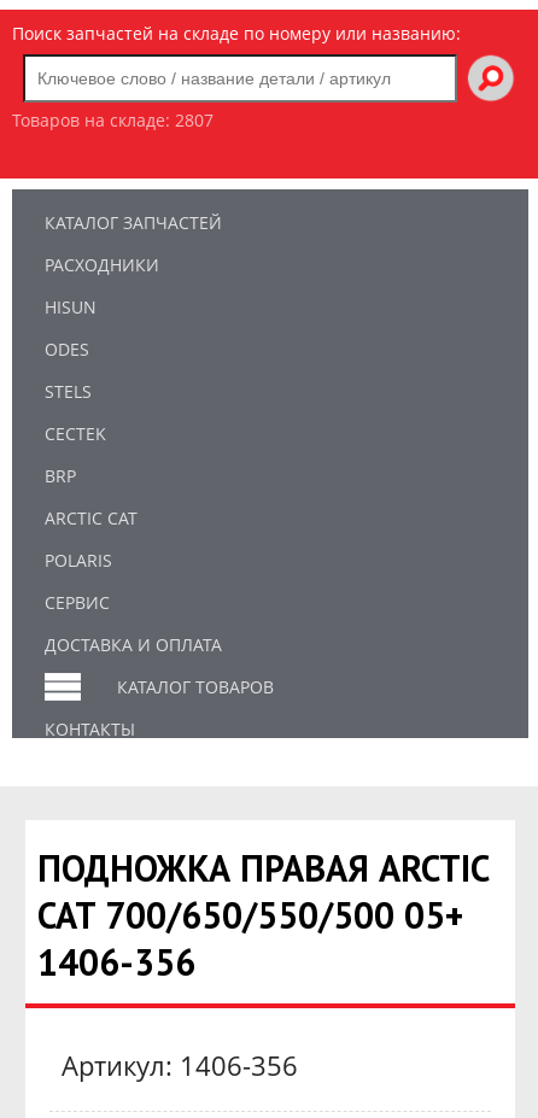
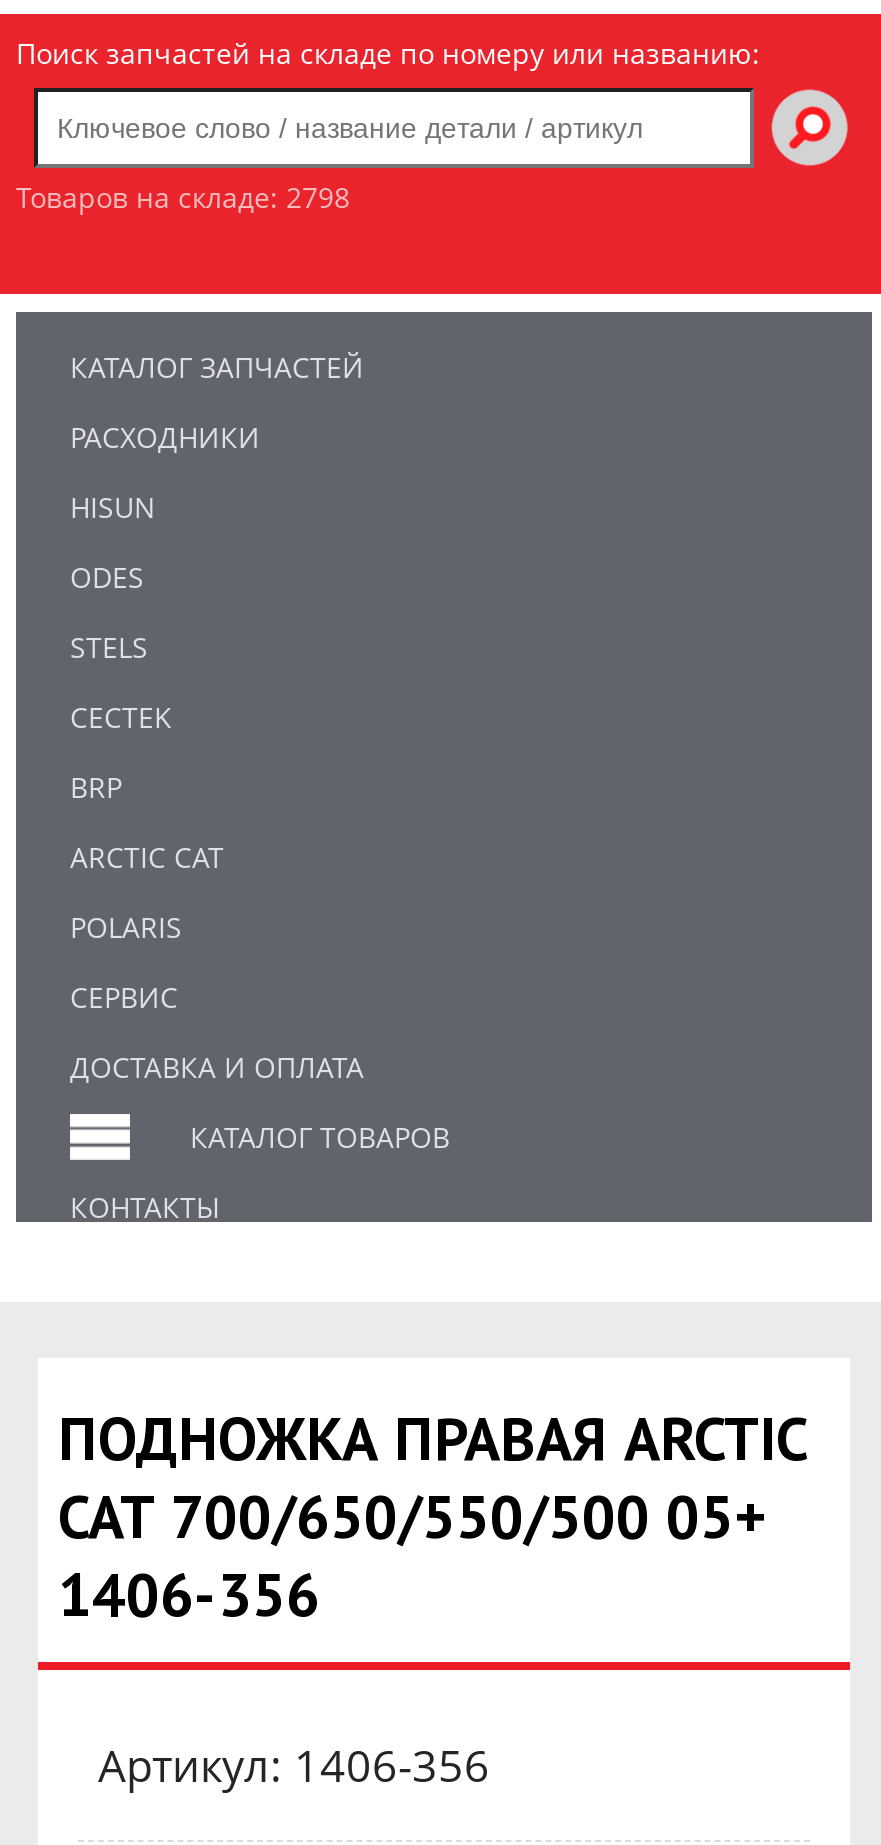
- Товаров на складе: 2807
+ Товаров на складе: 2798
